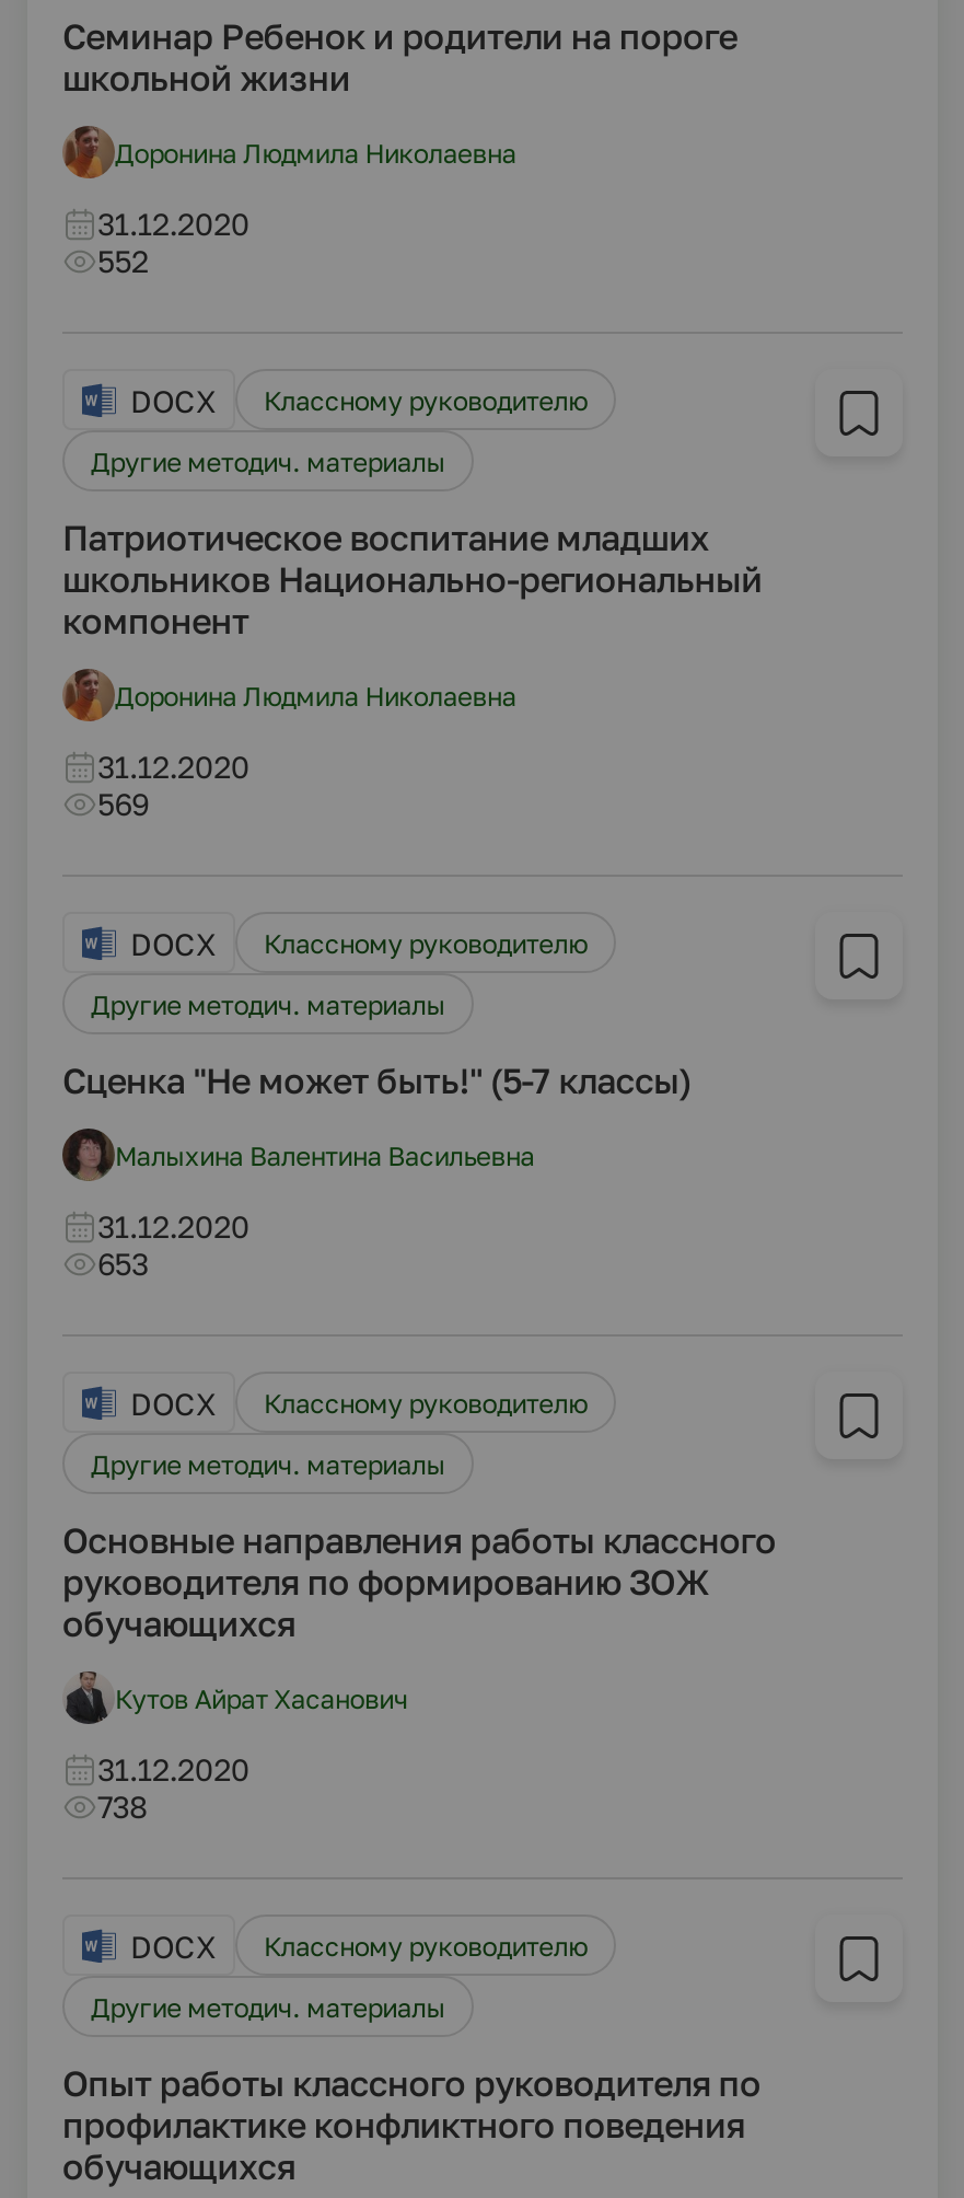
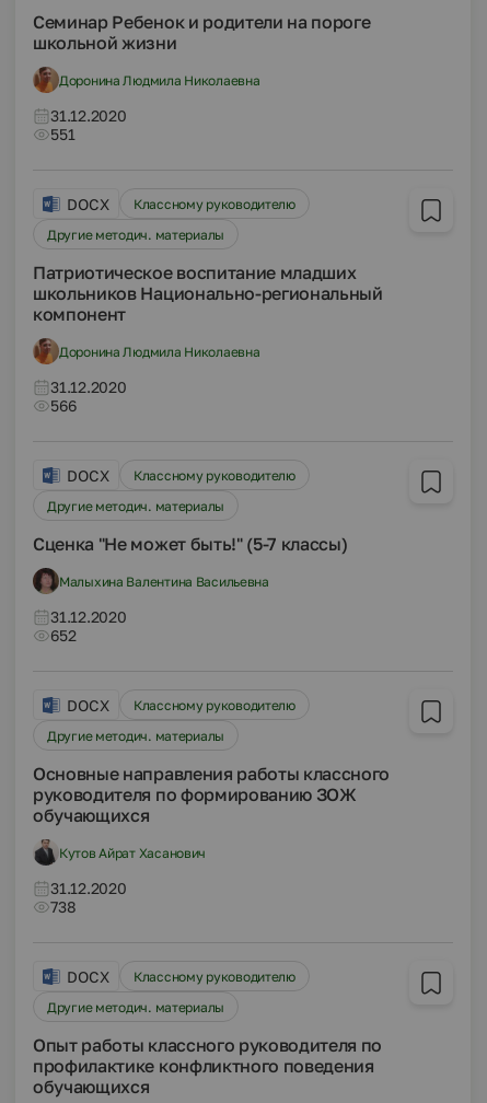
- 552
+ 551

- 569
+ 566

- 653
+ 652
